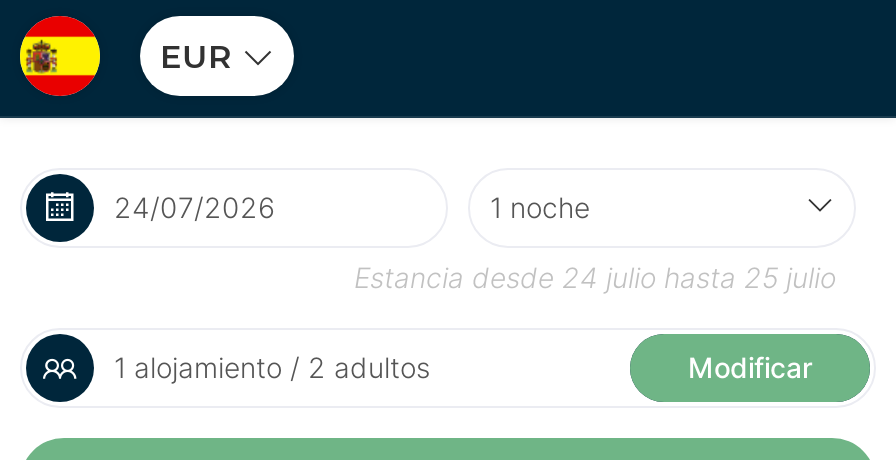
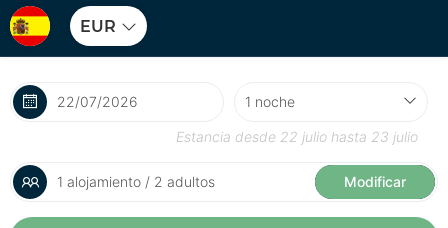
- Estancia desde 24 julio hasta 25 julio
+ Estancia desde 22 julio hasta 23 julio
